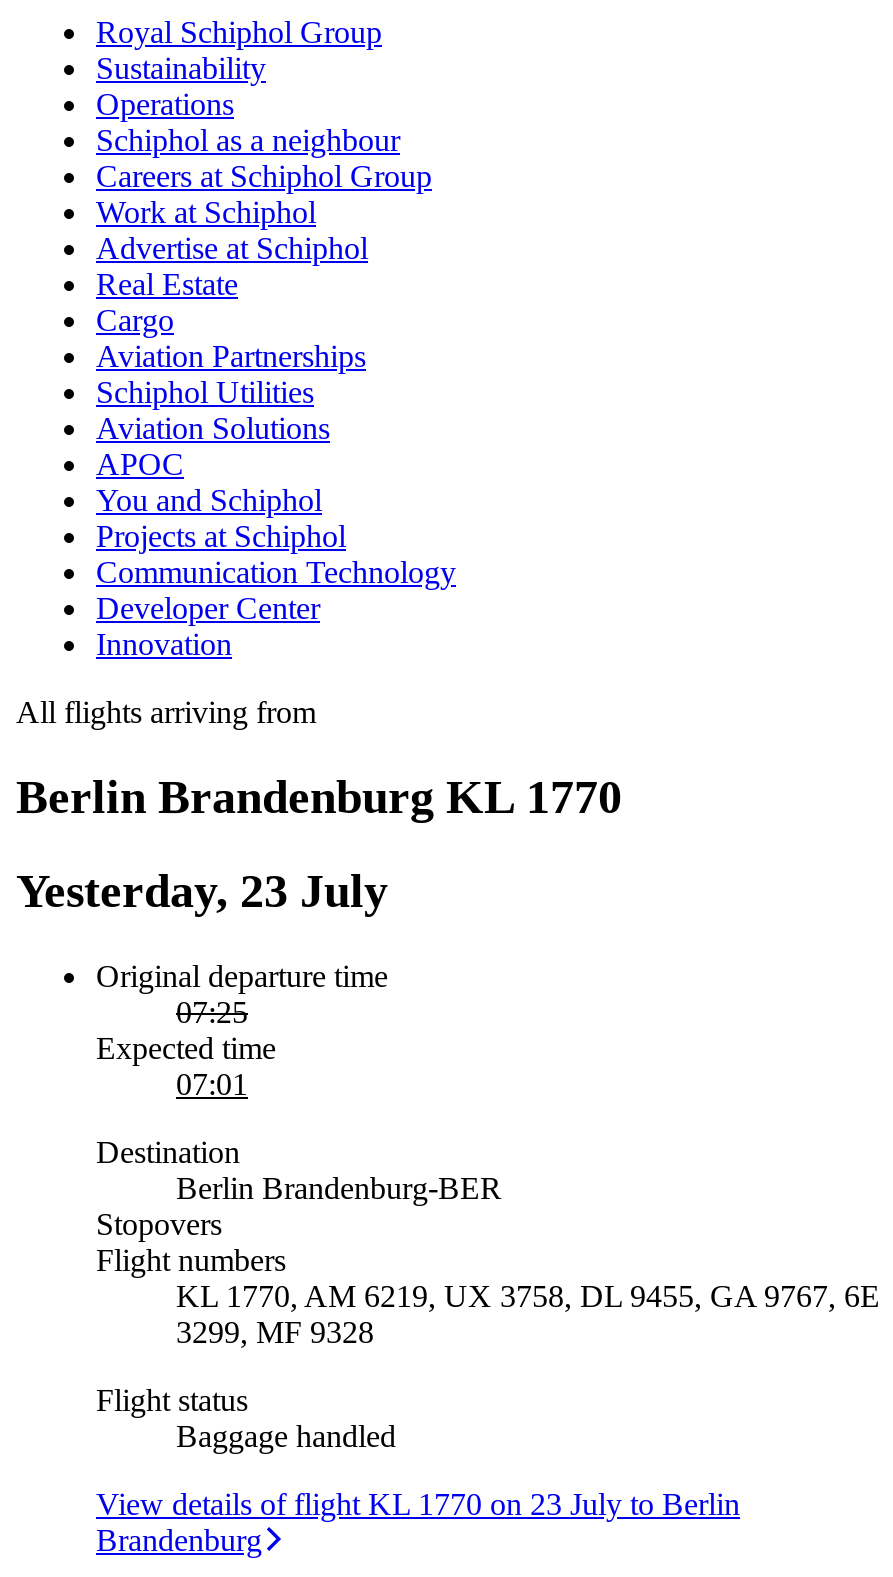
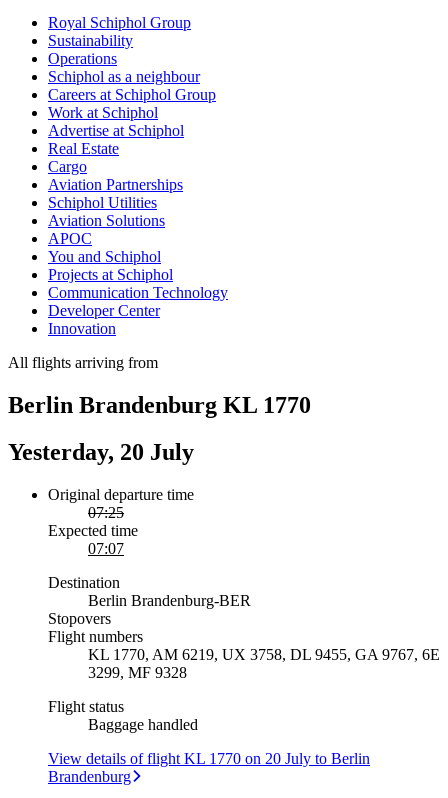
- Yesterday, 23 July
+ Yesterday, 20 July

- 07:01
+ 07:07

- View details of flight KL 1770 on 23 July to Berlin
+ View details of flight KL 1770 on 20 July to Berlin
